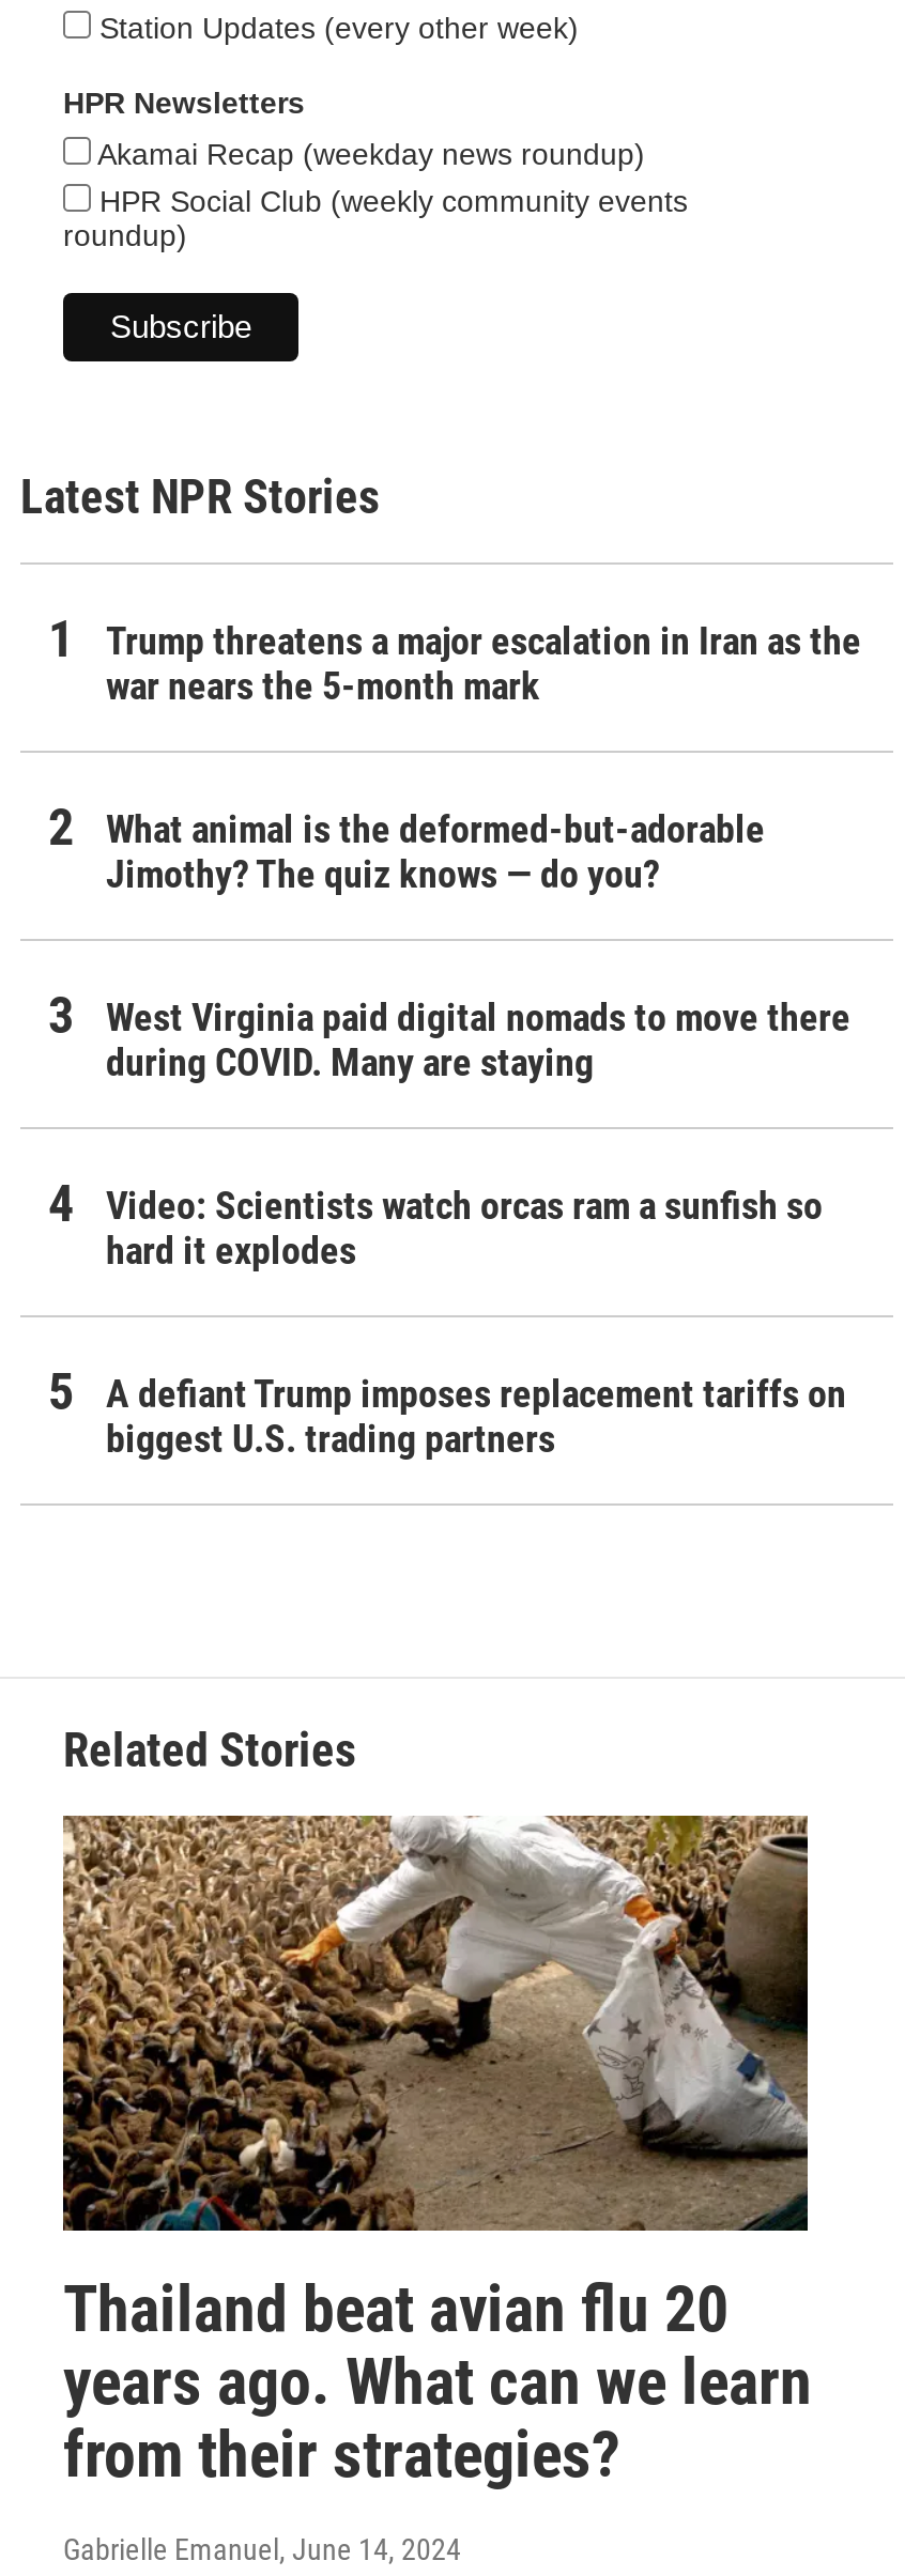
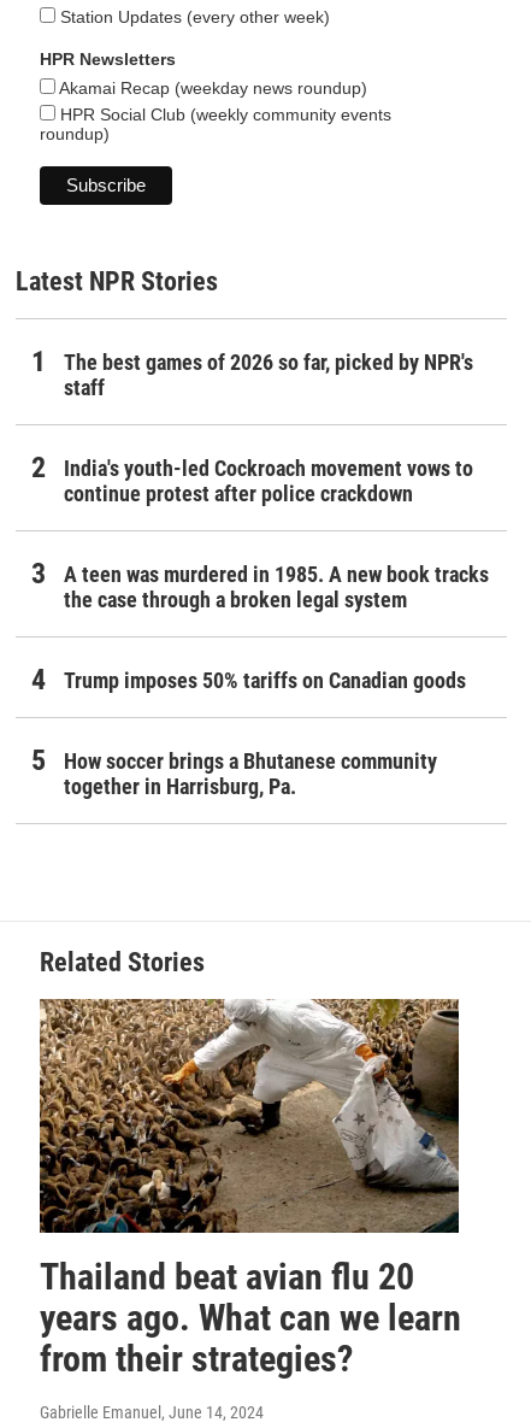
- Trump threatens a major escalation in Iran as the
- war nears the 5-month mark
+ The best games of 2026 so far, picked by NPR's
+ staff

- What animal is the deformed-but-adorable
- Jimothy? The quiz knows — do you?
+ India's youth-led Cockroach movement vows to
+ continue protest after police crackdown

- West Virginia paid digital nomads to move there
- during COVID. Many are staying
+ A teen was murdered in 1985. A new book tracks
+ the case through a broken legal system

- Video: Scientists watch orcas ram a sunfish so
- hard it explodes
+ Trump imposes 50% tariffs on Canadian goods

- A defiant Trump imposes replacement tariffs on
- biggest U.S. trading partners
+ How soccer brings a Bhutanese community
+ together in Harrisburg, Pa.
